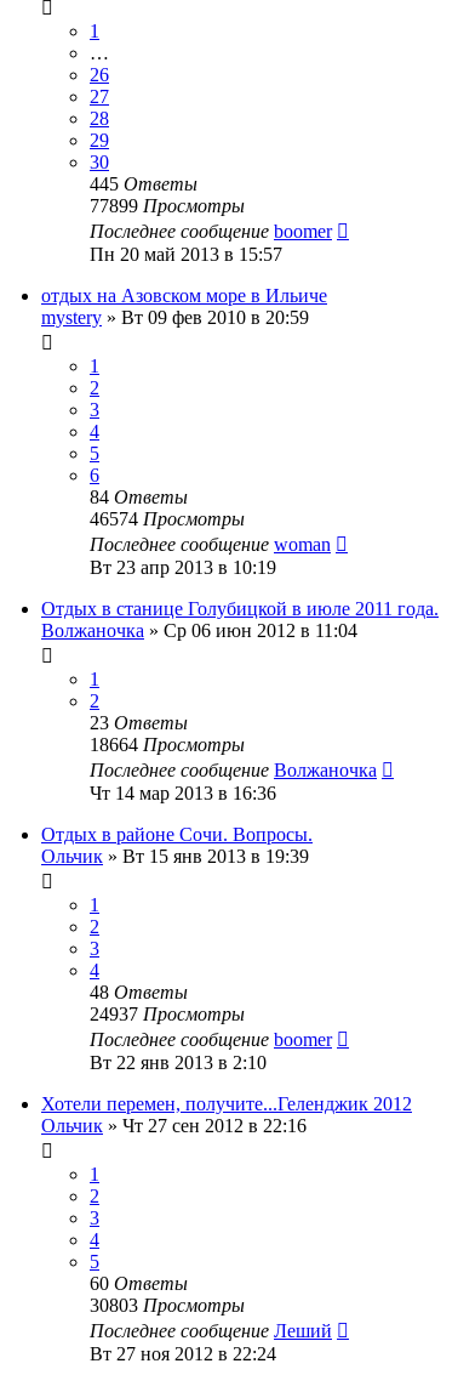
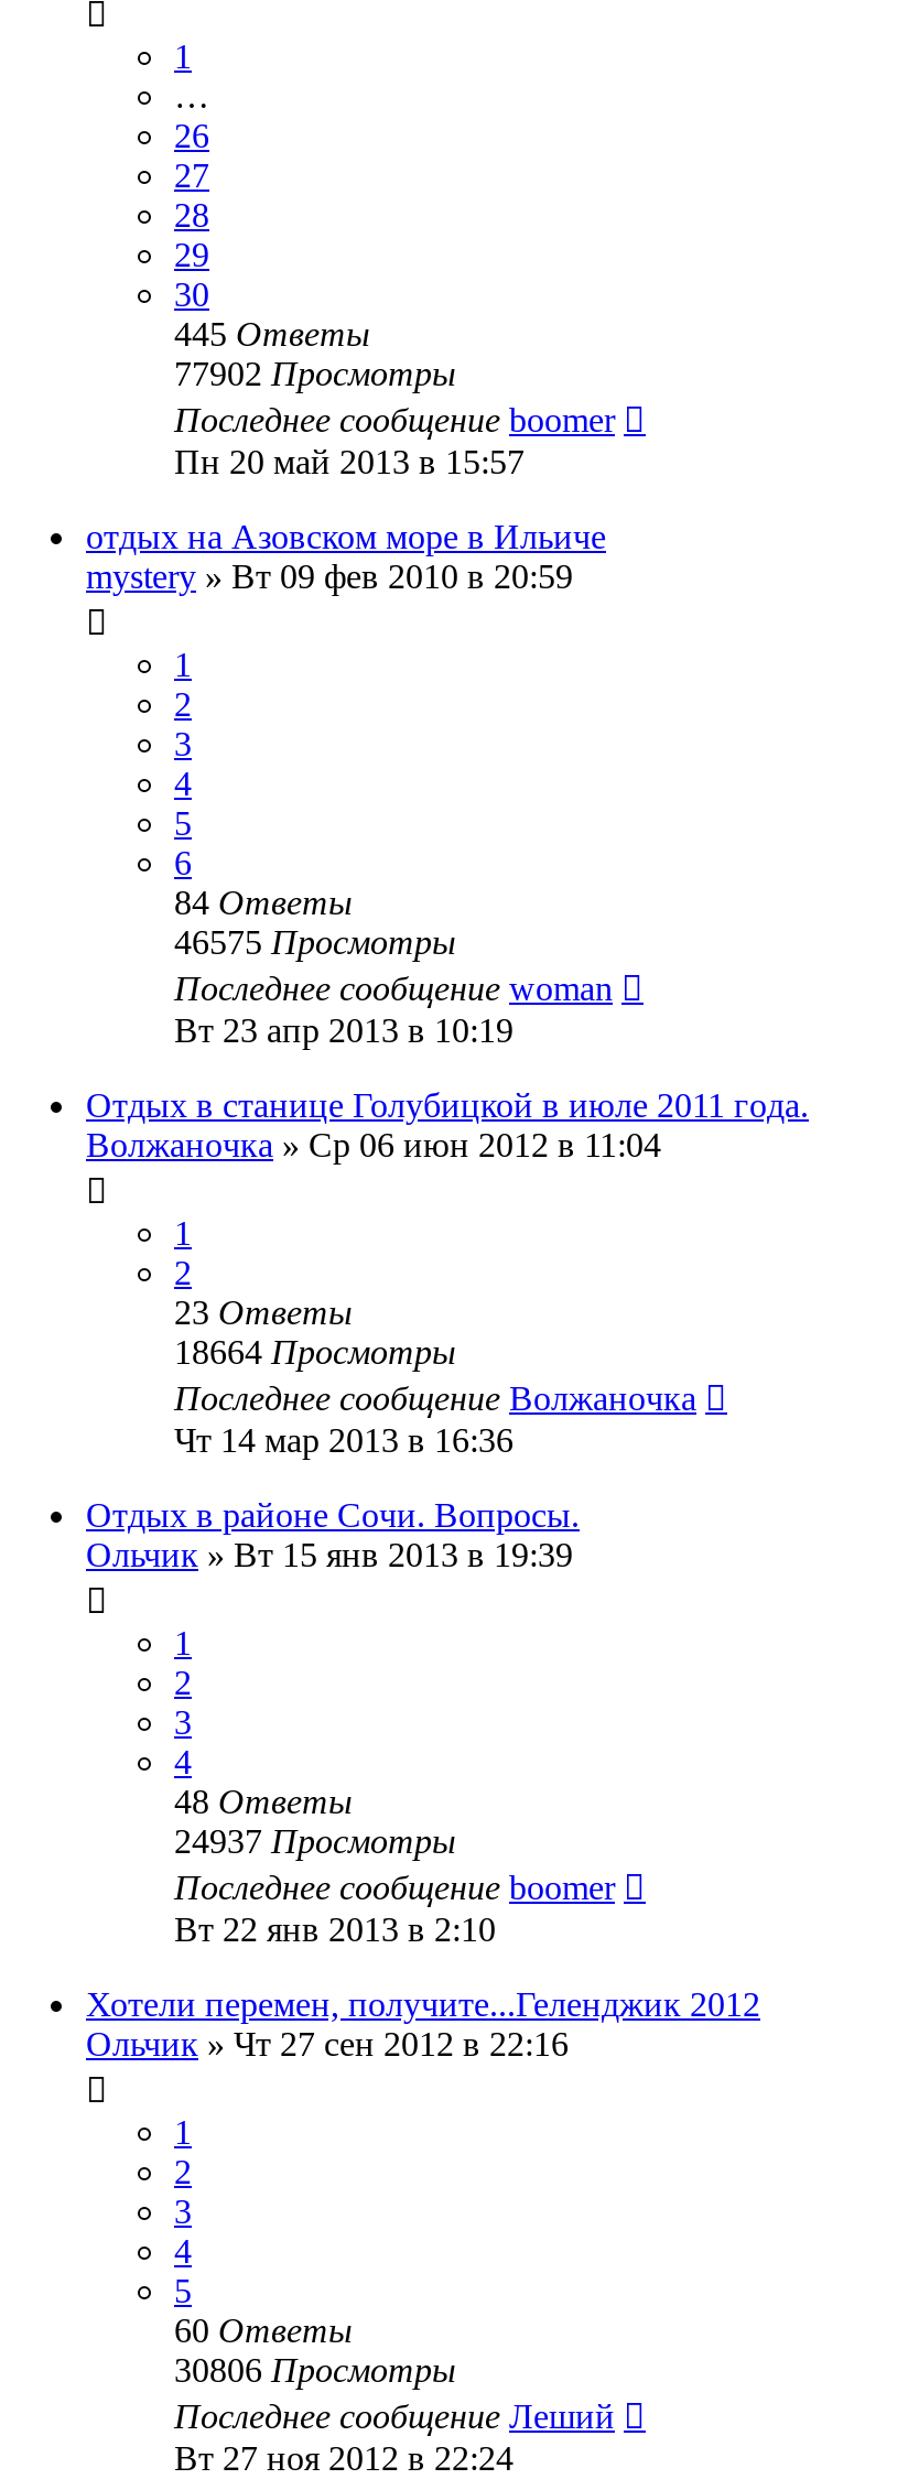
- 77899 Просмотры
+ 77902 Просмотры

- 46574 Просмотры
+ 46575 Просмотры

- 30803 Просмотры
+ 30806 Просмотры
